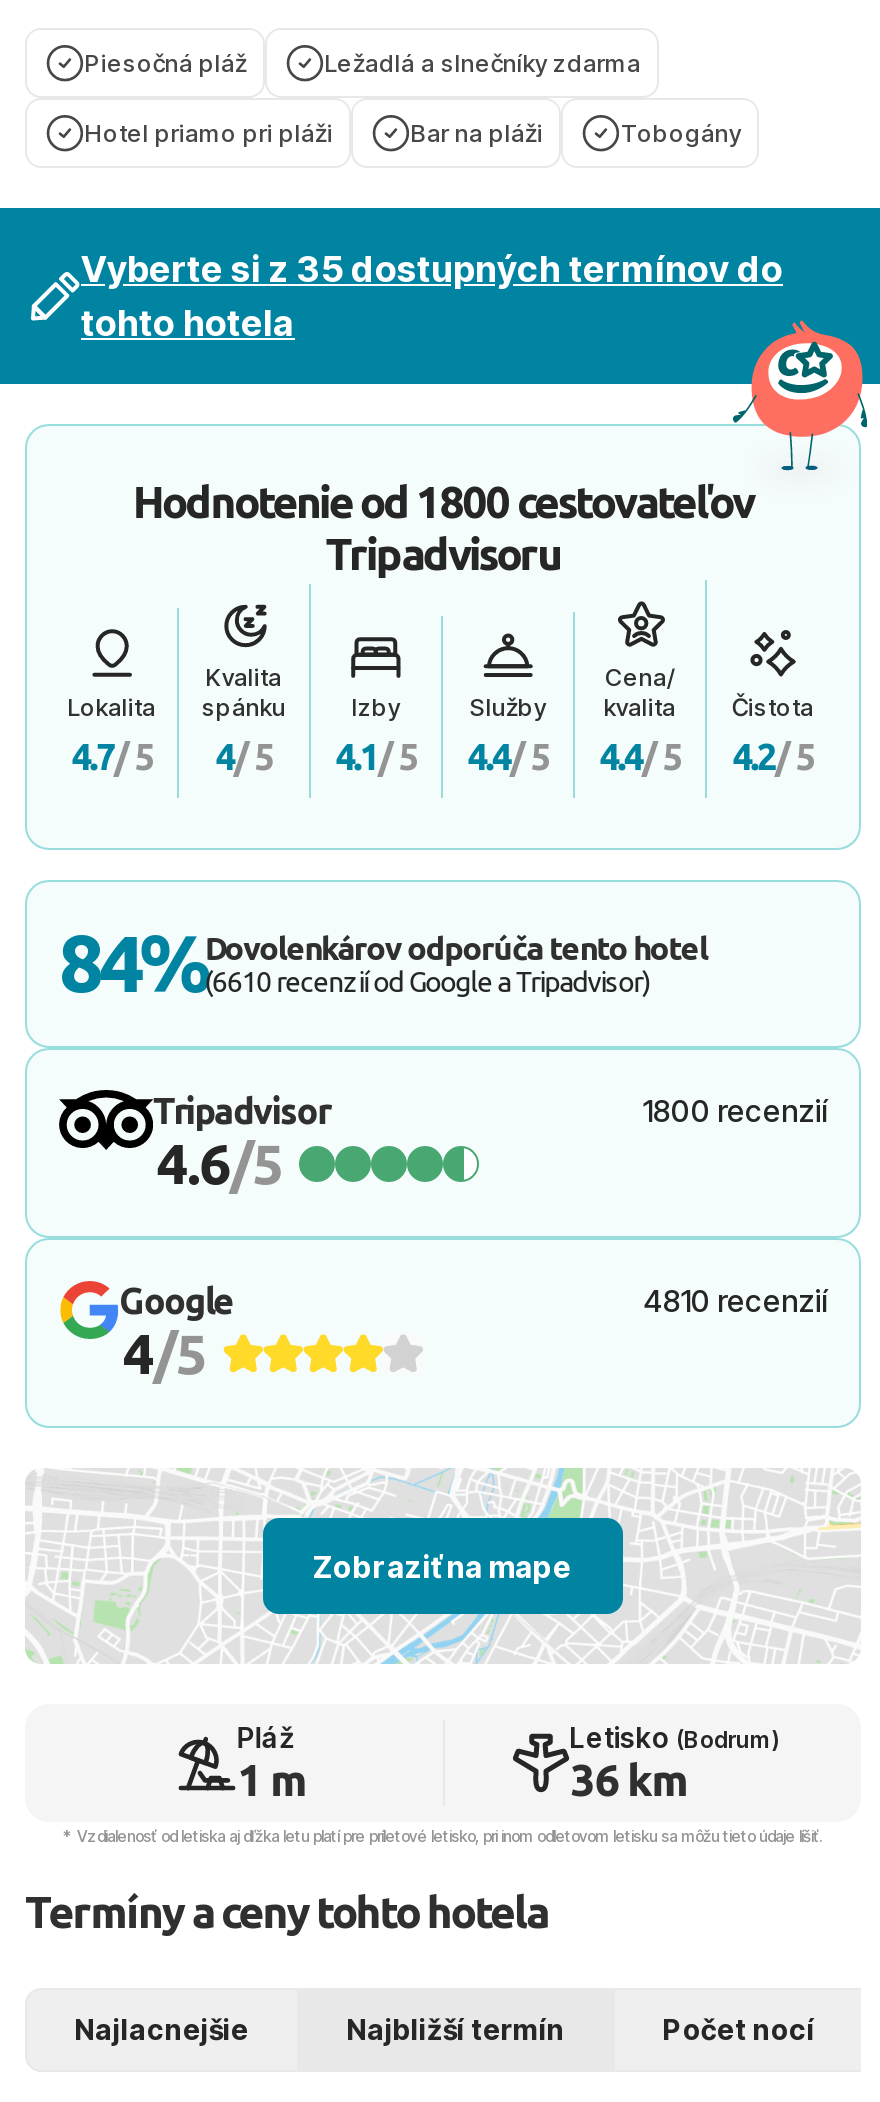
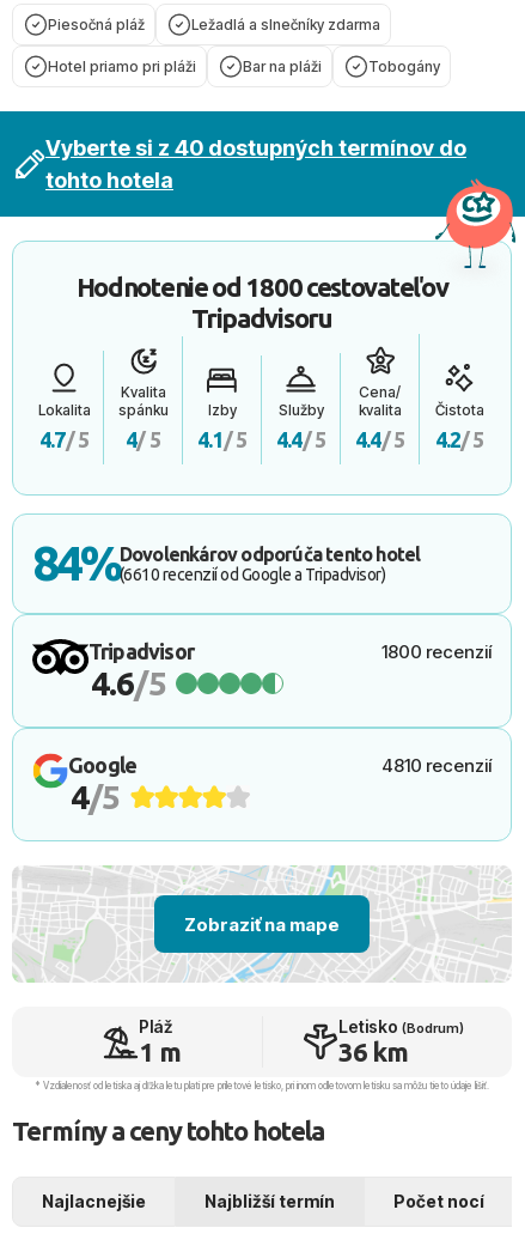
- Vyberte si z 35 dostupných termínov do
+ Vyberte si z 40 dostupných termínov do
